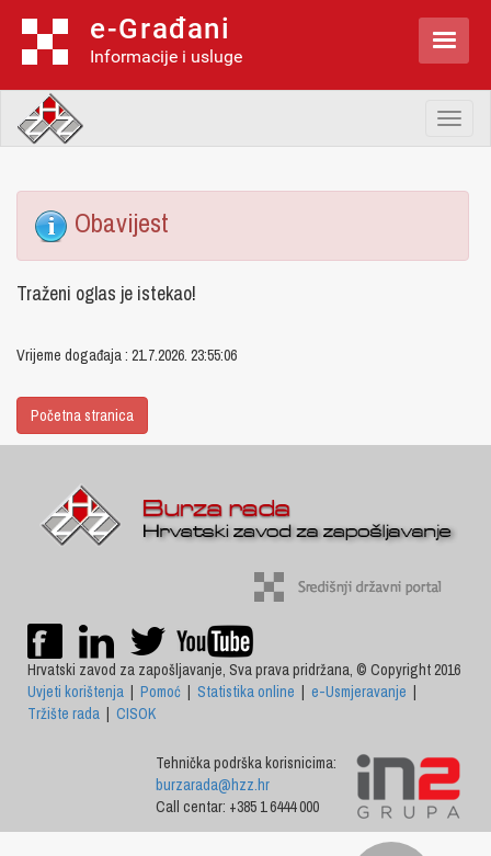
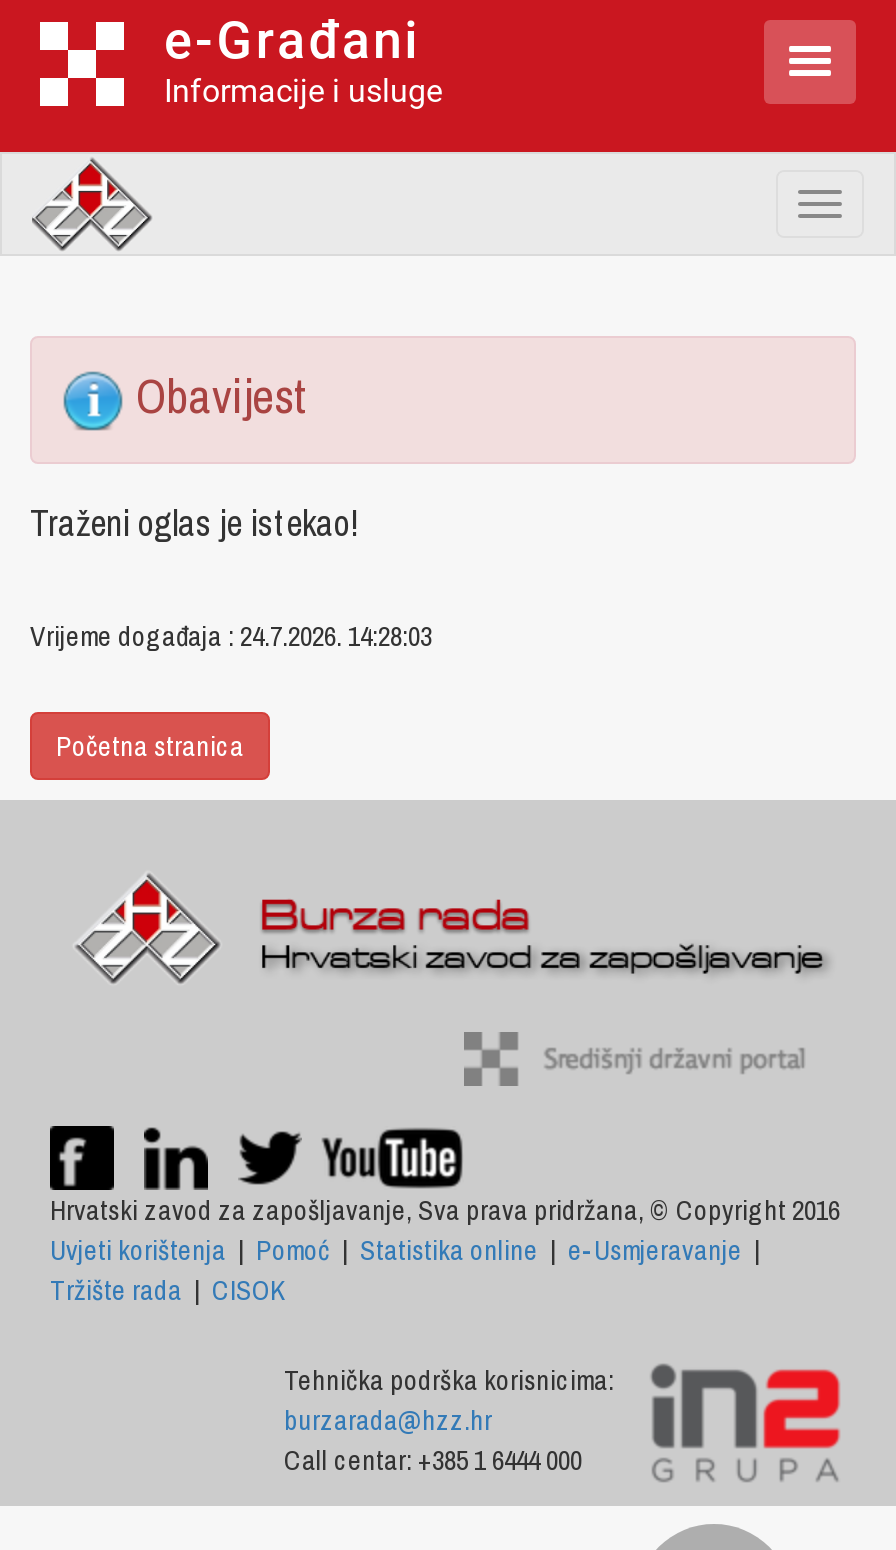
- Vrijeme događaja : 21.7.2026. 23:55:06
+ Vrijeme događaja : 24.7.2026. 14:28:03
